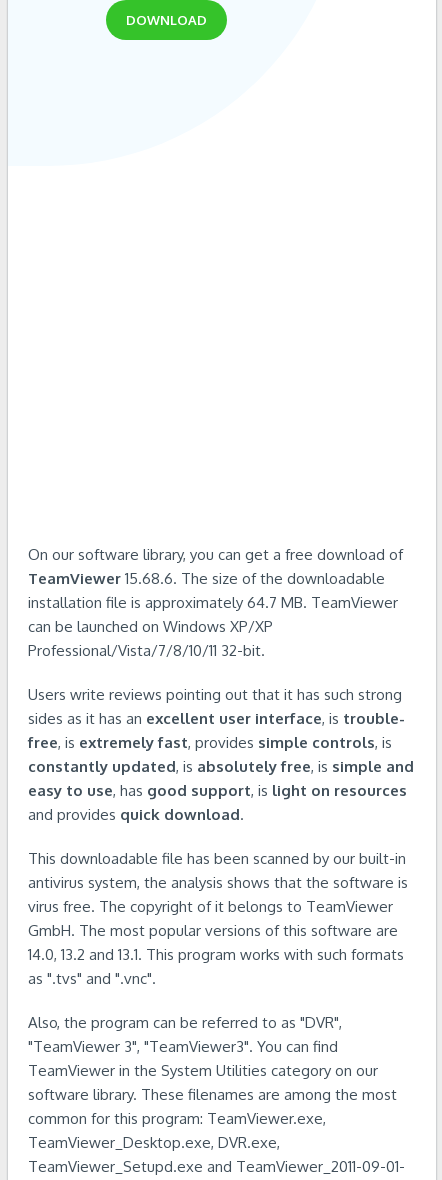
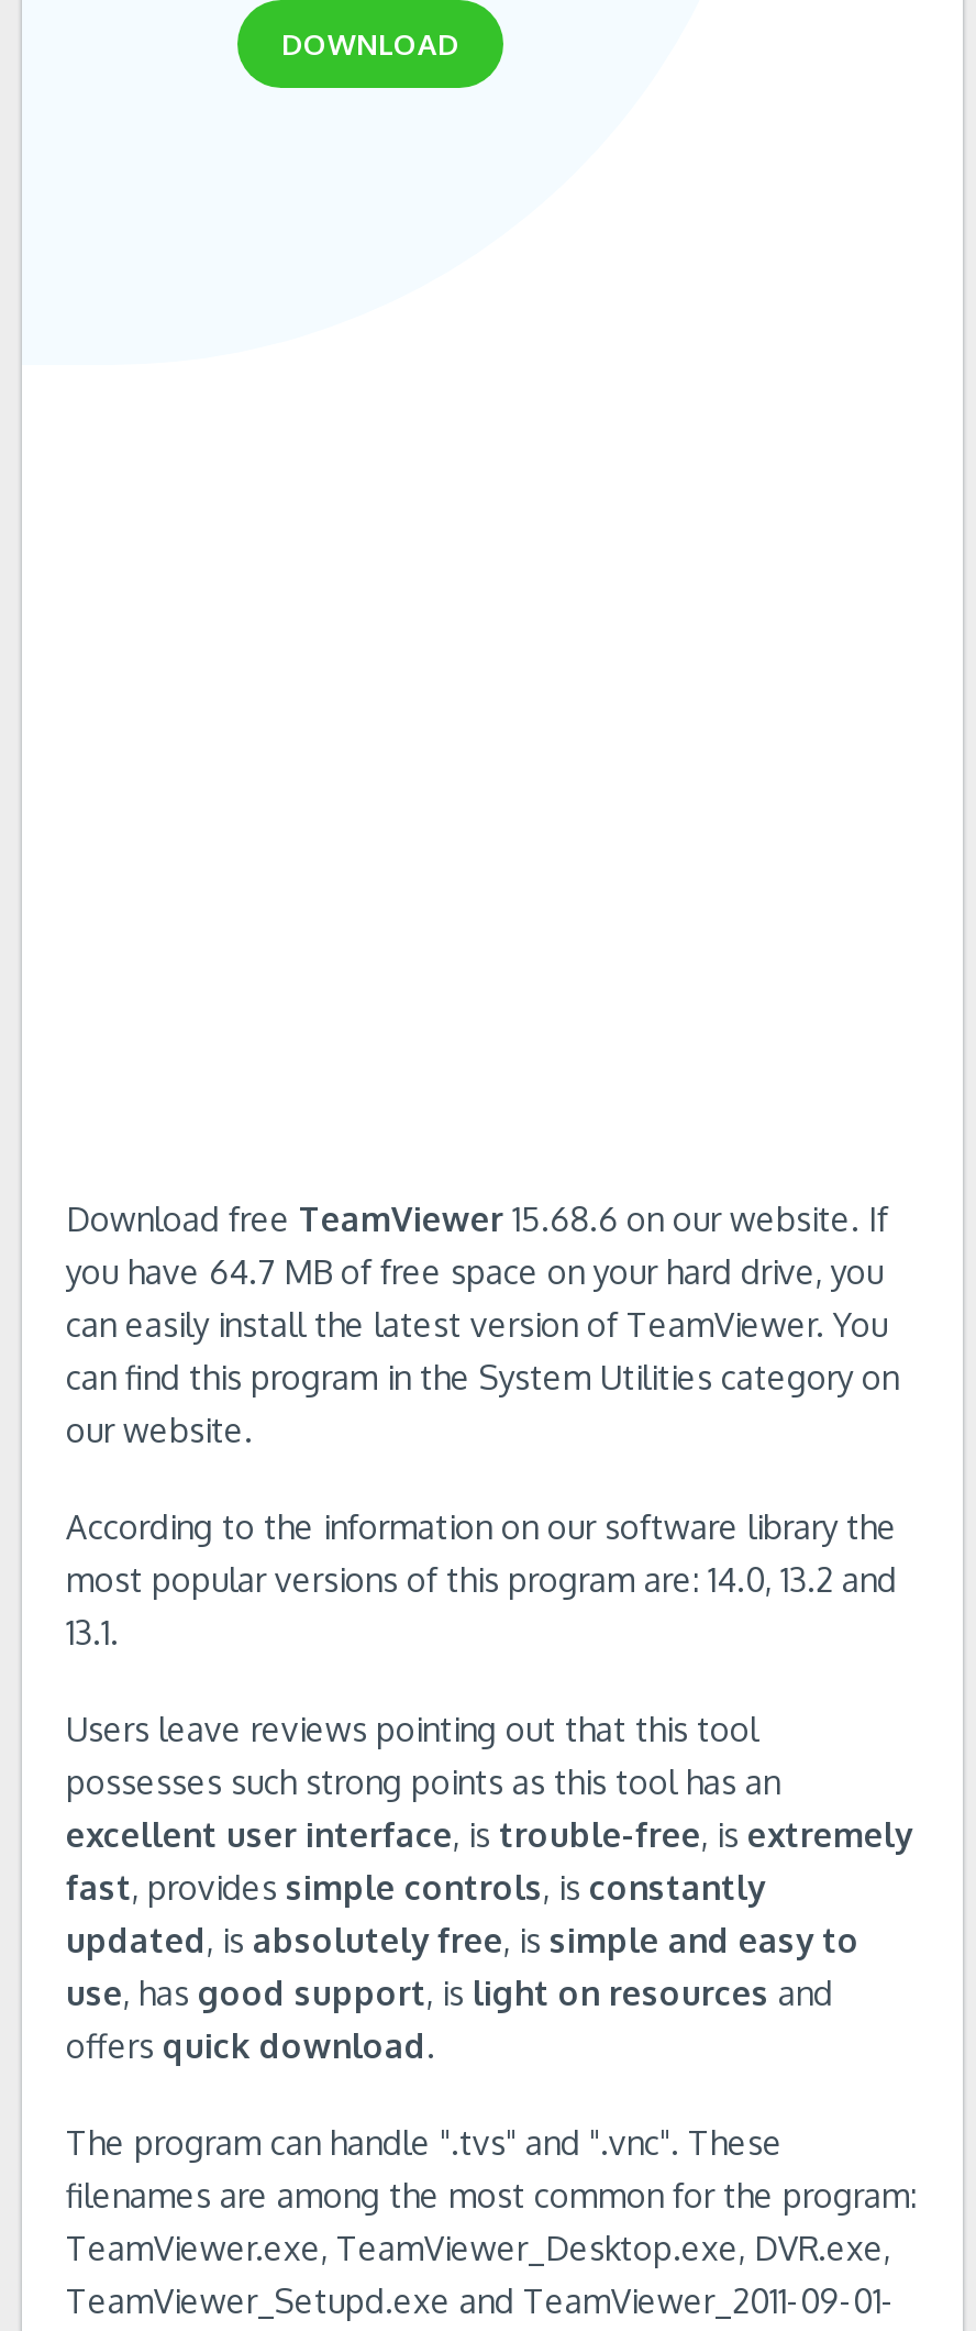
- On our software library, you can get a free download of
- TeamViewer 15.68.6. The size of the downloadable
- installation file is approximately 64.7 MB. TeamViewer
- can be launched on Windows XP/XP
- Professional/Vista/7/8/10/11 32-bit.
+ Download free TeamViewer 15.68.6 on our website. If
+ you have 64.7 MB of free space on your hard drive, you
+ can easily install the latest version of TeamViewer. You
+ can find this program in the System Utilities category on
+ our website.

- Users write reviews pointing out that it has such strong
- sides as it has an excellent user interface, is trouble-
- free, is extremely fast, provides simple controls, is
- constantly updated, is absolutely free, is simple and
- easy to use, has good support, is light on resources
- and provides quick download.
+ According to the information on our software library the
+ most popular versions of this program are: 14.0, 13.2 and
+ 13.1.

- This downloadable file has been scanned by our built-in
- antivirus system, the analysis shows that the software is
- virus free. The copyright of it belongs to TeamViewer
- GmbH. The most popular versions of this software are
- 14.0, 13.2 and 13.1. This program works with such formats
- as ".tvs" and ".vnc".
+ Users leave reviews pointing out that this tool
+ possesses such strong points as this tool has an
+ excellent user interface, is trouble-free, is extremely
+ fast, provides simple controls, is constantly
+ updated, is absolutely free, is simple and easy to
+ use, has good support, is light on resources and
+ offers quick download.

- Also, the program can be referred to as "DVR",
- "TeamViewer 3", "TeamViewer3". You can find
- TeamViewer in the System Utilities category on our
- software library. These filenames are among the most
- common for this program: TeamViewer.exe,
- TeamViewer_Desktop.exe, DVR.exe,
+ The program can handle ".tvs" and ".vnc". These
+ filenames are among the most common for the program:
+ TeamViewer.exe, TeamViewer_Desktop.exe, DVR.exe,
